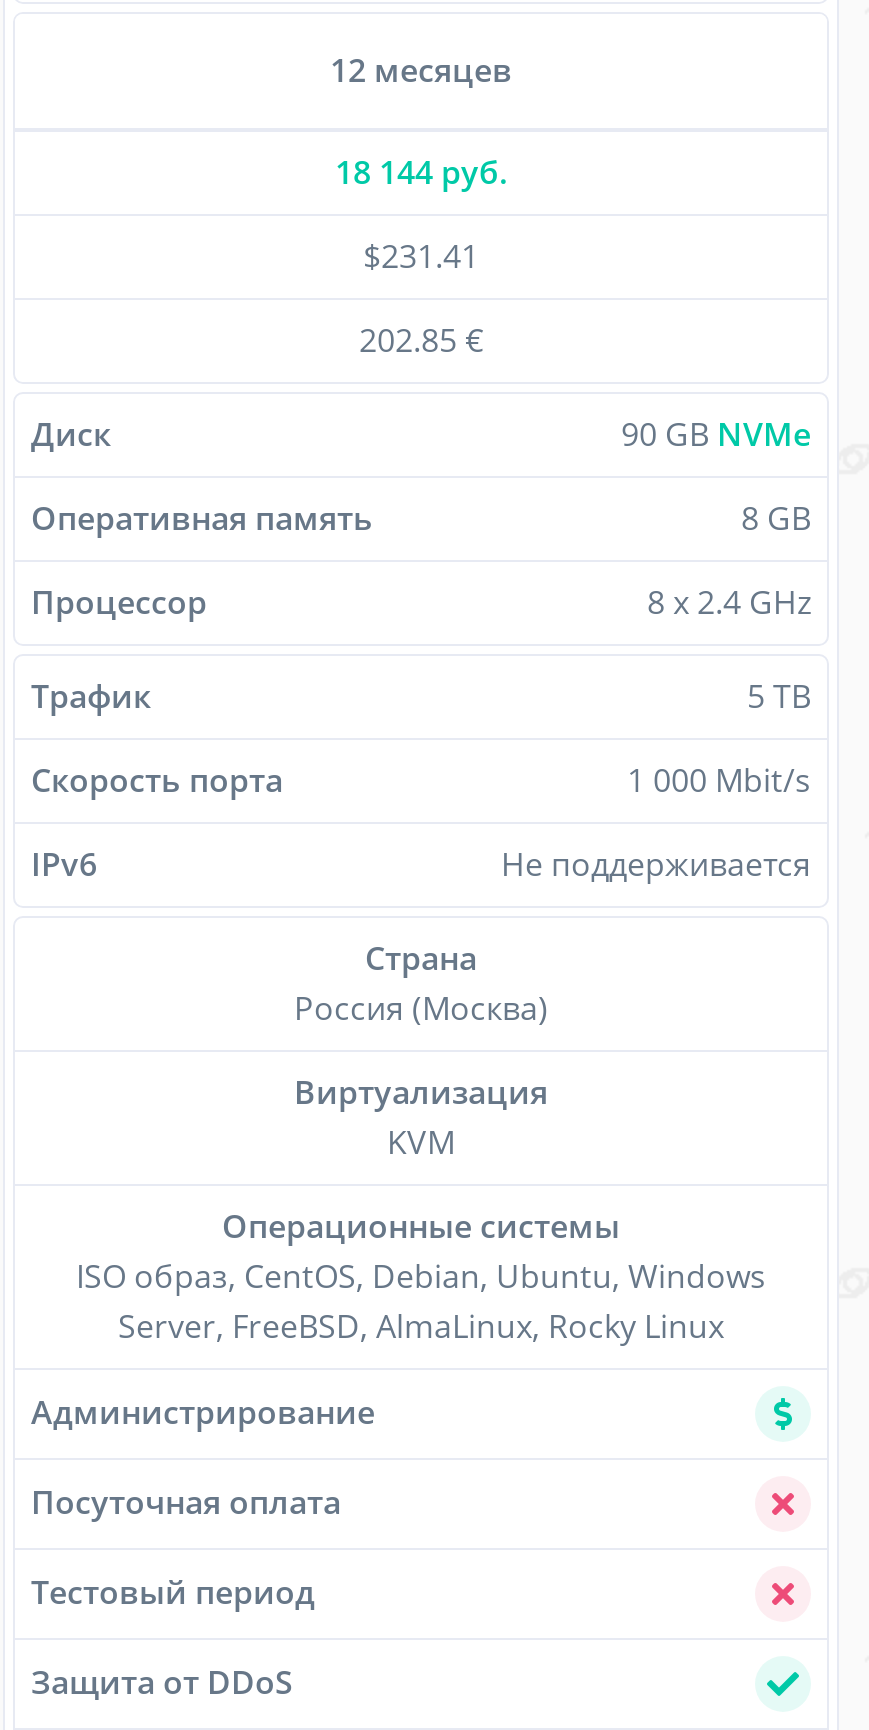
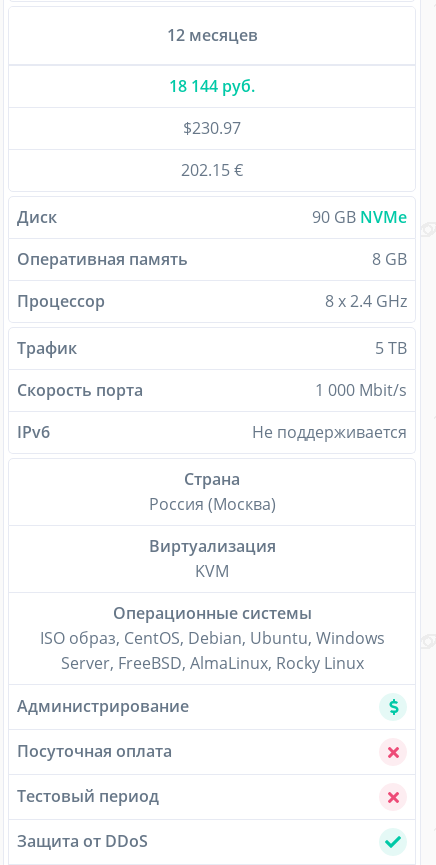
- $231.41
+ $230.97

- 202.85 €
+ 202.15 €
